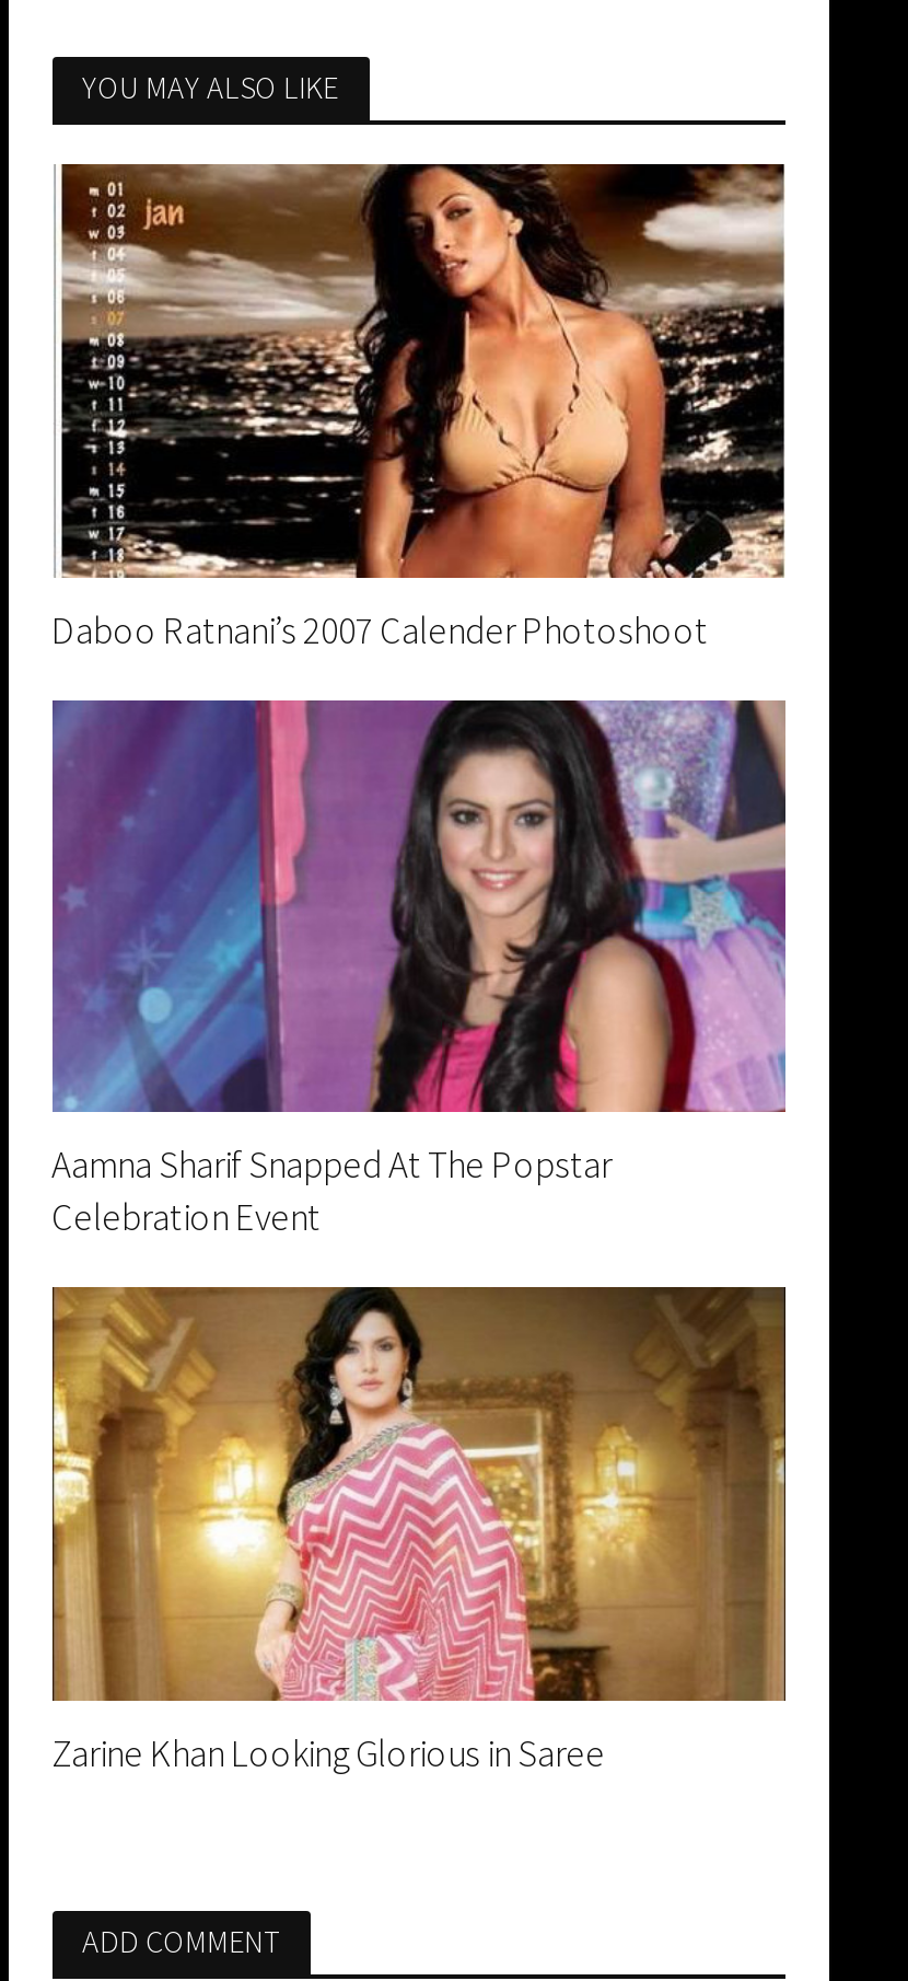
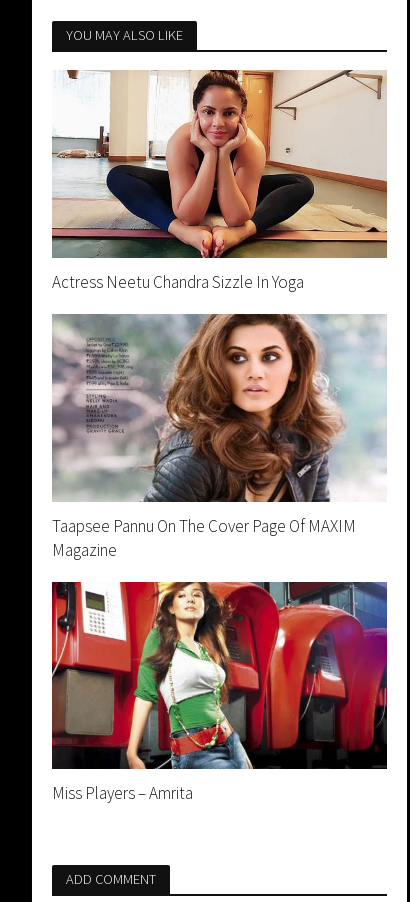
- [image]
- Daboo Ratnani’s 2007 Calender Photoshoot
+ [image]
+ Actress Neetu Chandra Sizzle In Yoga

- [image]
- Aamna Sharif Snapped At The Popstar
- Celebration Event
+ [image]
+ Taapsee Pannu On The Cover Page Of MAXIM
+ Magazine

- [image]
- Zarine Khan Looking Glorious in Saree
+ [image]
+ Miss Players – Amrita
